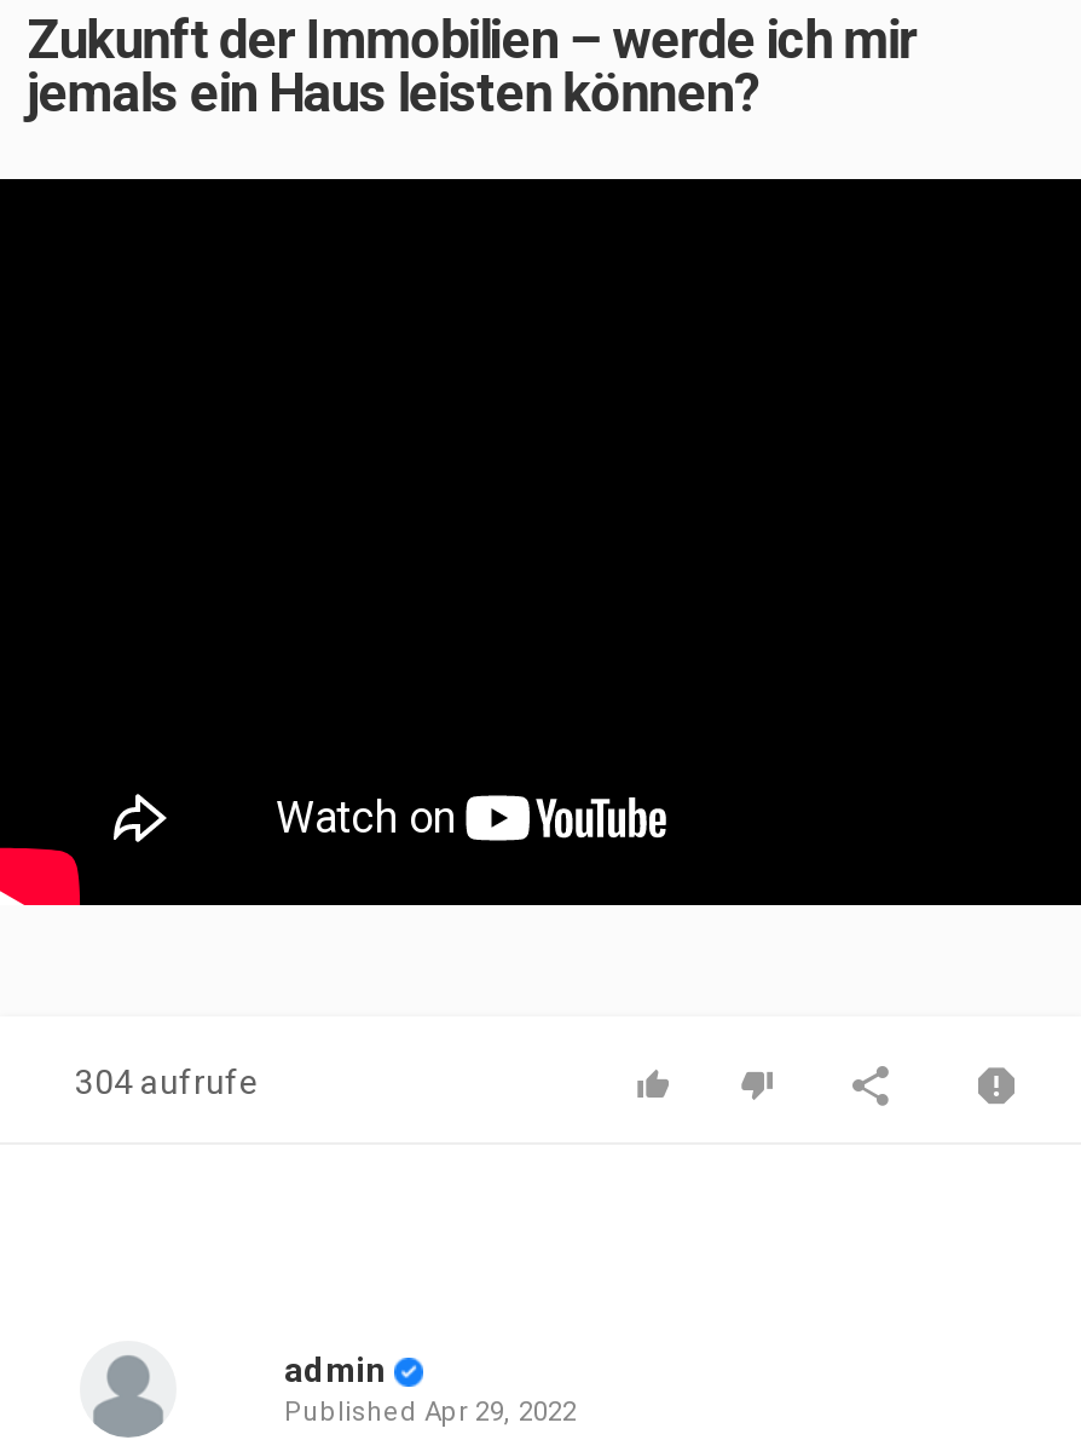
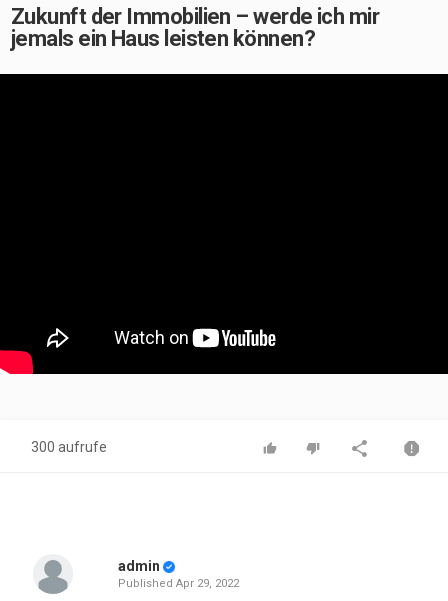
- 304 aufrufe
+ 300 aufrufe
